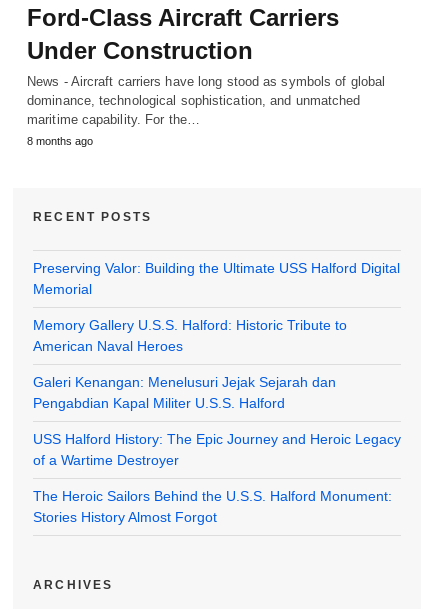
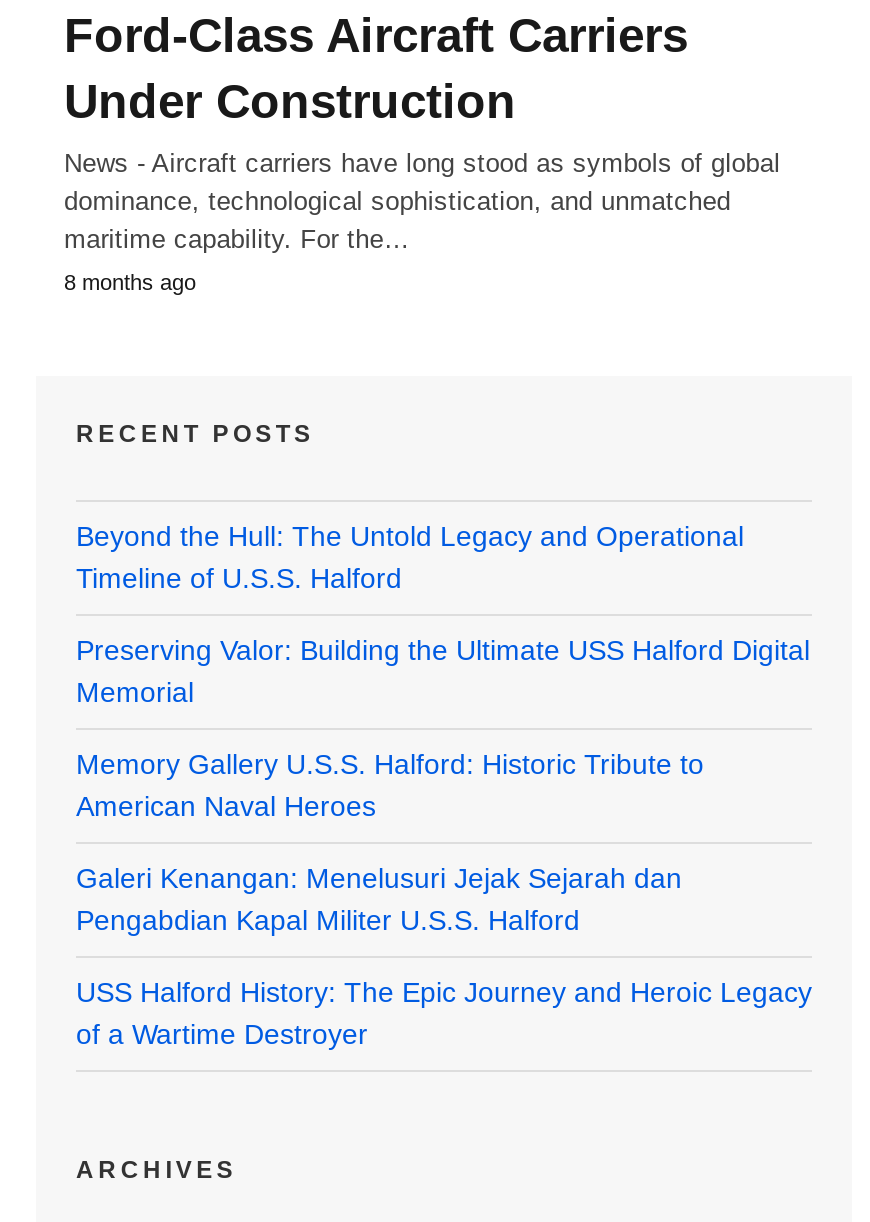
+ Beyond the Hull: The Untold Legacy and Operational
+ Timeline of U.S.S. Halford

moved down: Preserving Valor: Building the Ultimate USS Halford Digital | Memorial | Memory Gallery U.S.S. Halford: Historic Tribute to | American Naval Heroes | Galeri Kenangan: Menelusuri Jejak Sejarah dan | Pengabdian Kapal Militer U.S.S. Halford | USS Halford History: The Epic Journey and Heroic Legacy | of a Wartime Destroyer

- The Heroic Sailors Behind the U.S.S. Halford Monument:
- Stories History Almost Forgot
